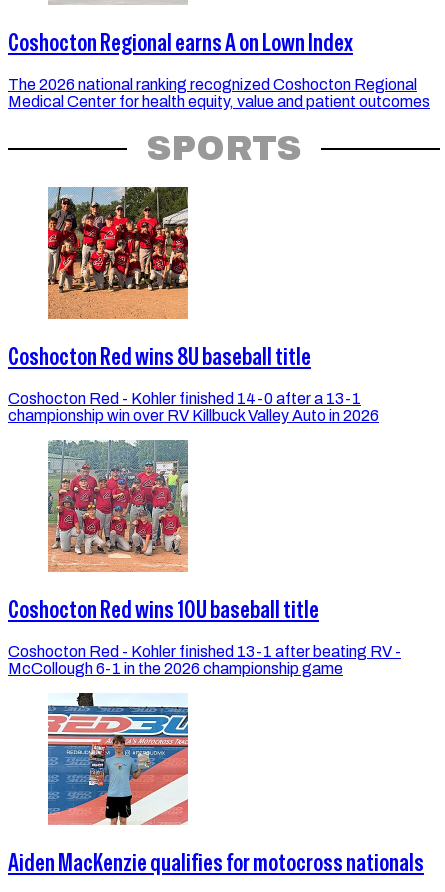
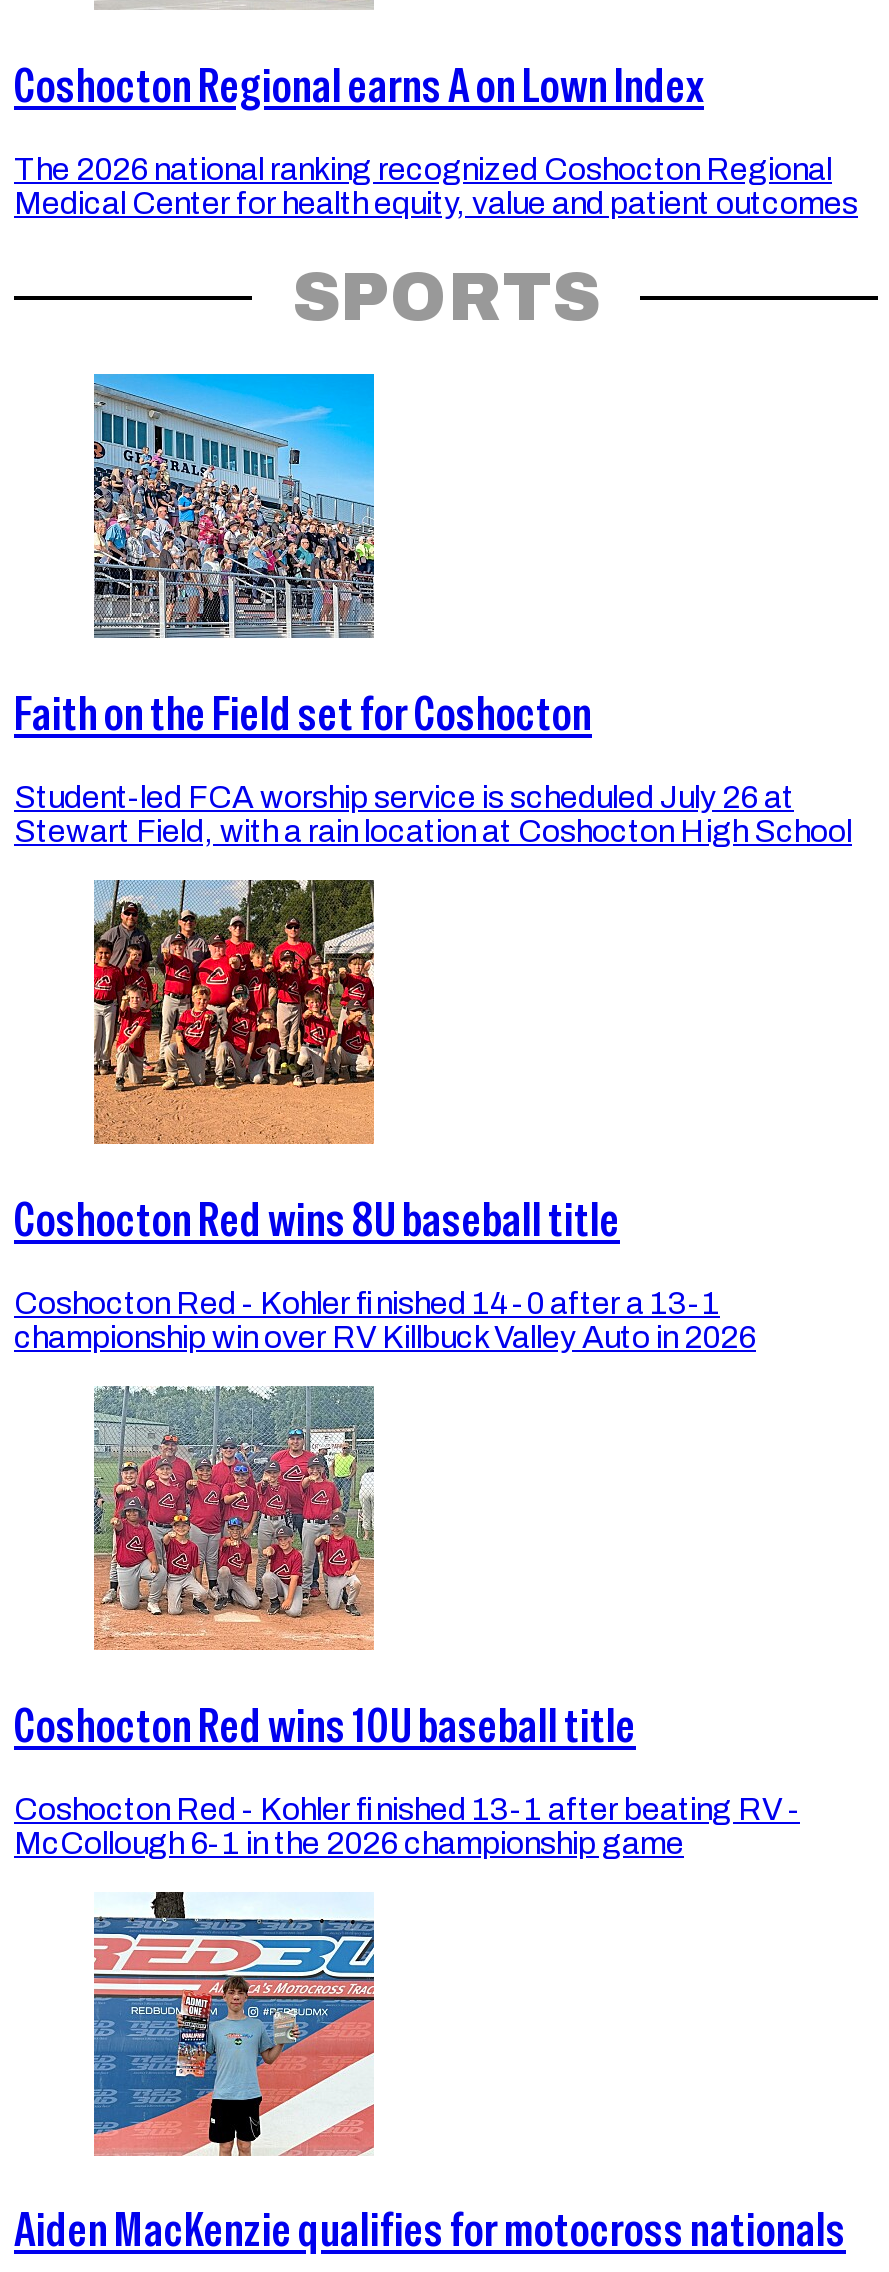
+ [image]
+ Faith on the Field set for Coshocton
+ Student-led FCA worship service is scheduled July 26 at
+ Stewart Field, with a rain location at Coshocton High School
